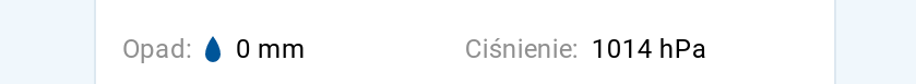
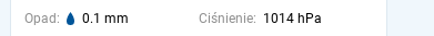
- Opad: 0 mm
+ Opad: 0.1 mm
